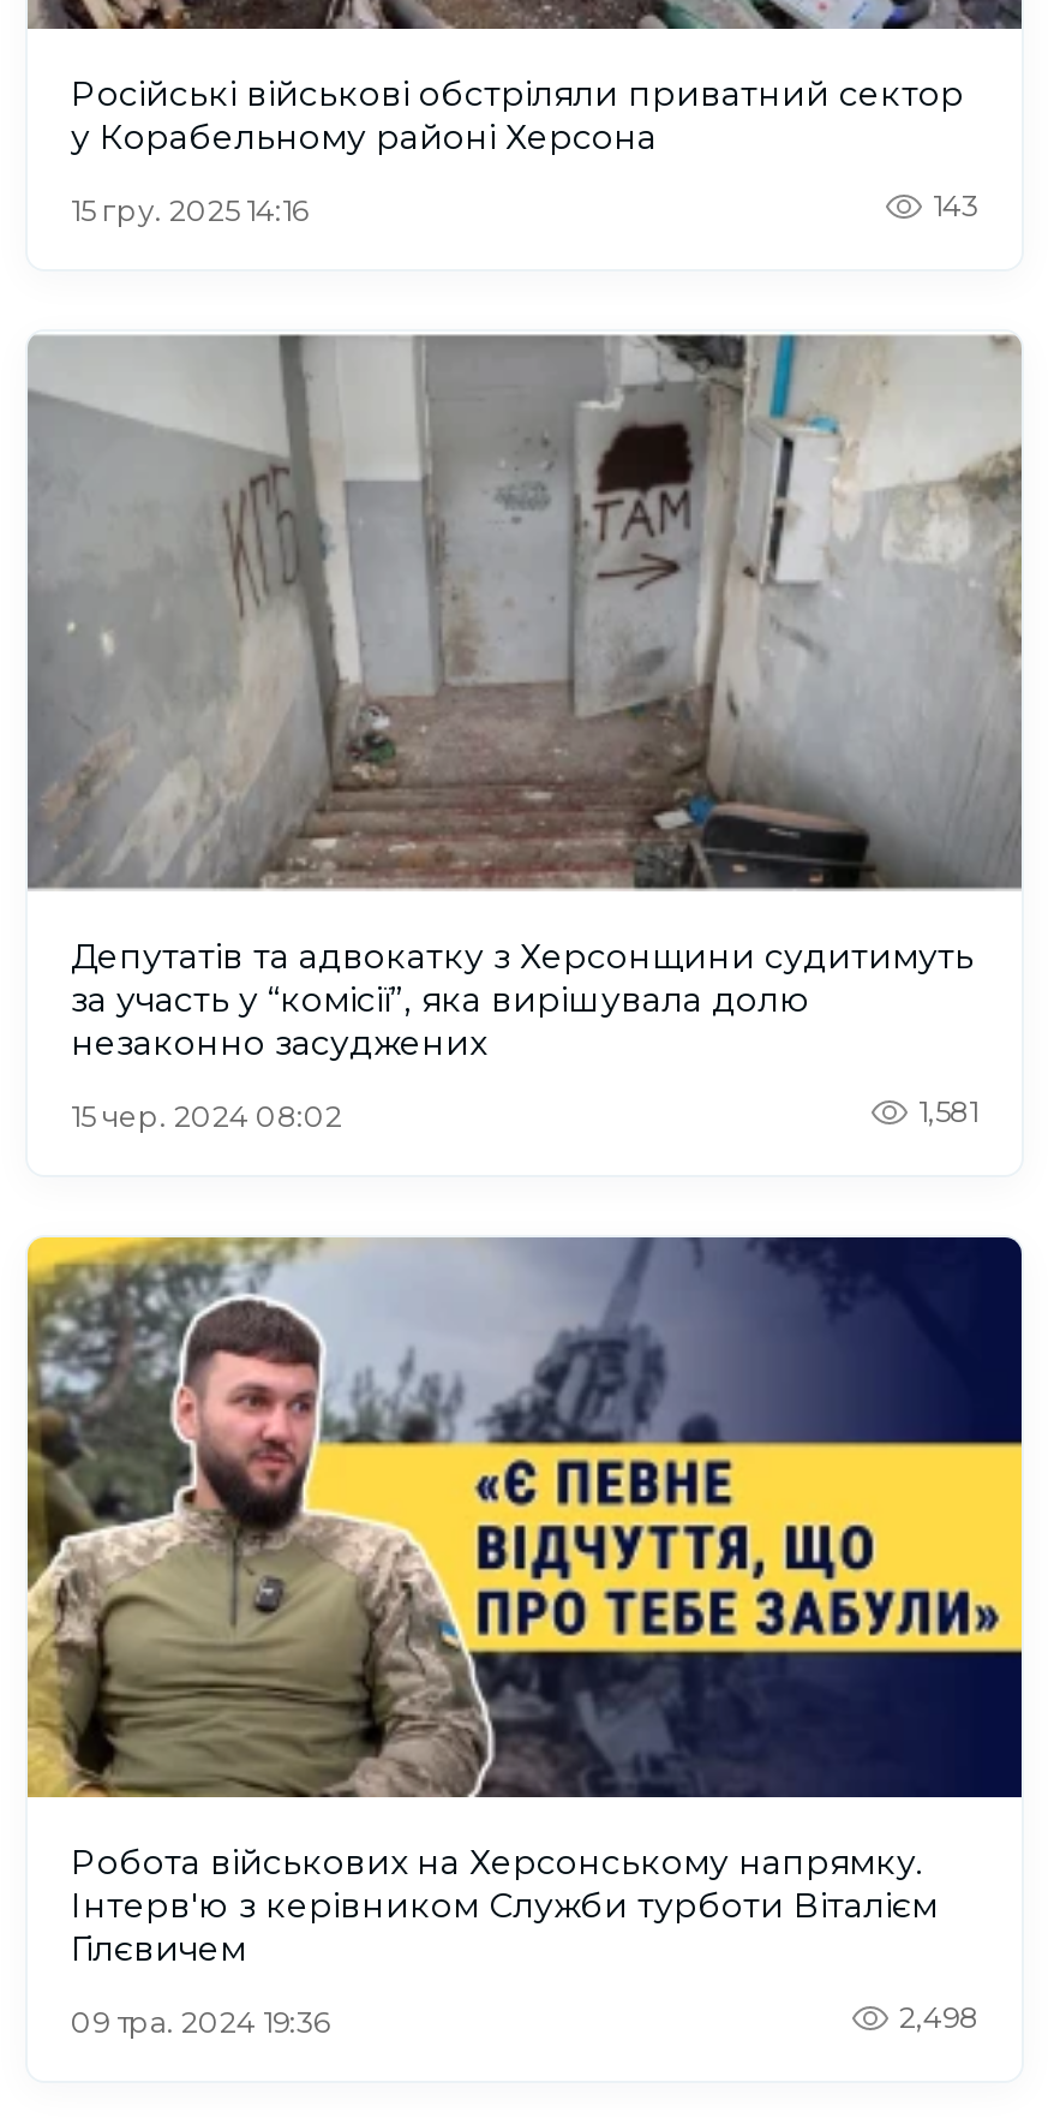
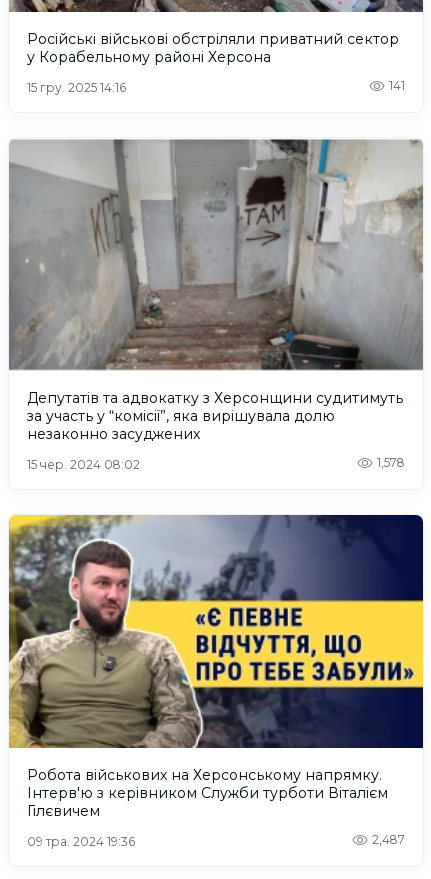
- 143
+ 141

- 1,581
+ 1,578

- 2,498
+ 2,487
